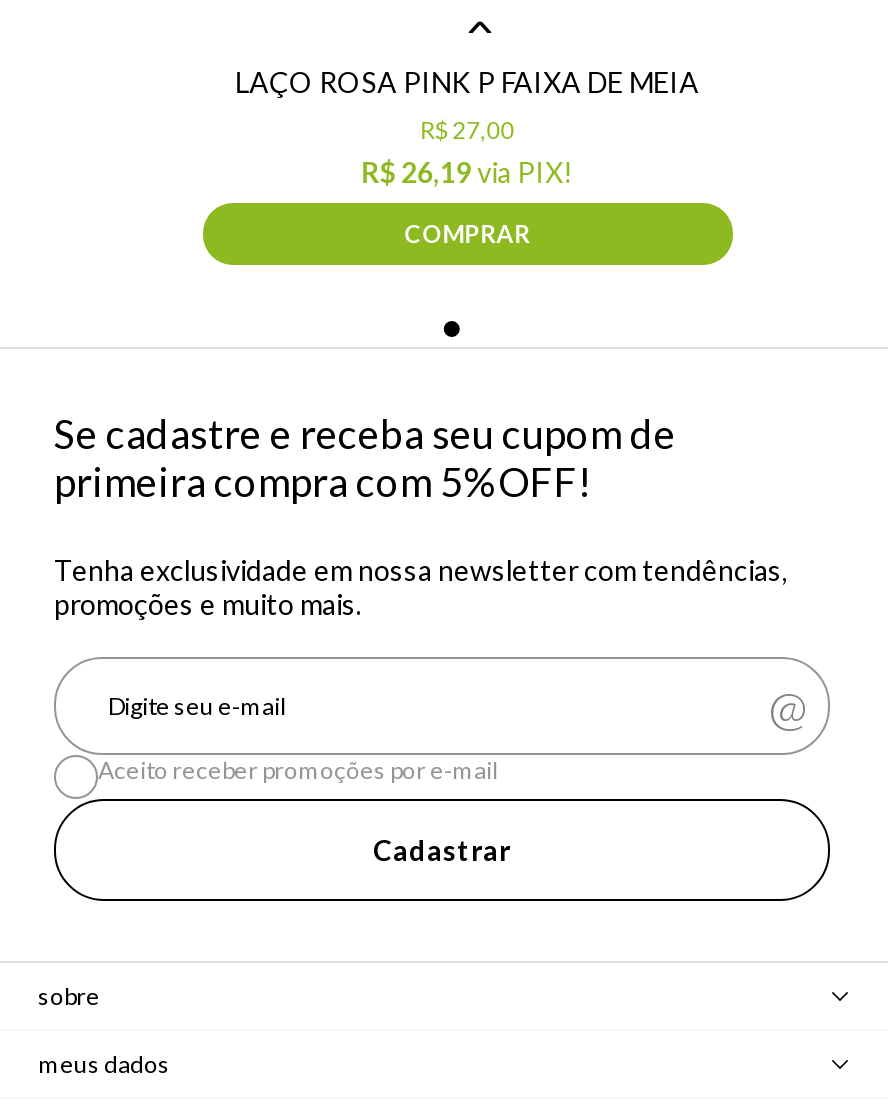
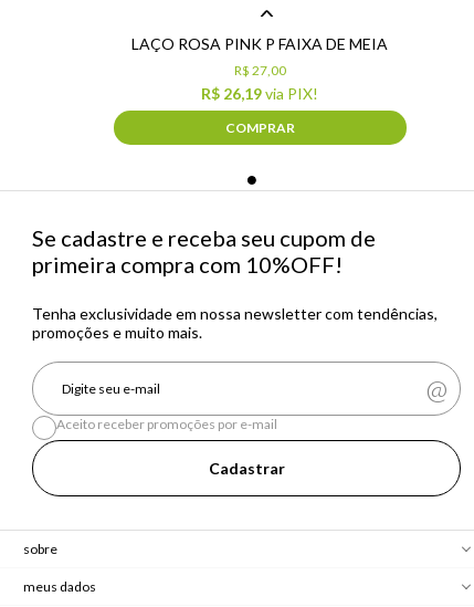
- primeira compra com 5%OFF!
+ primeira compra com 10%OFF!
